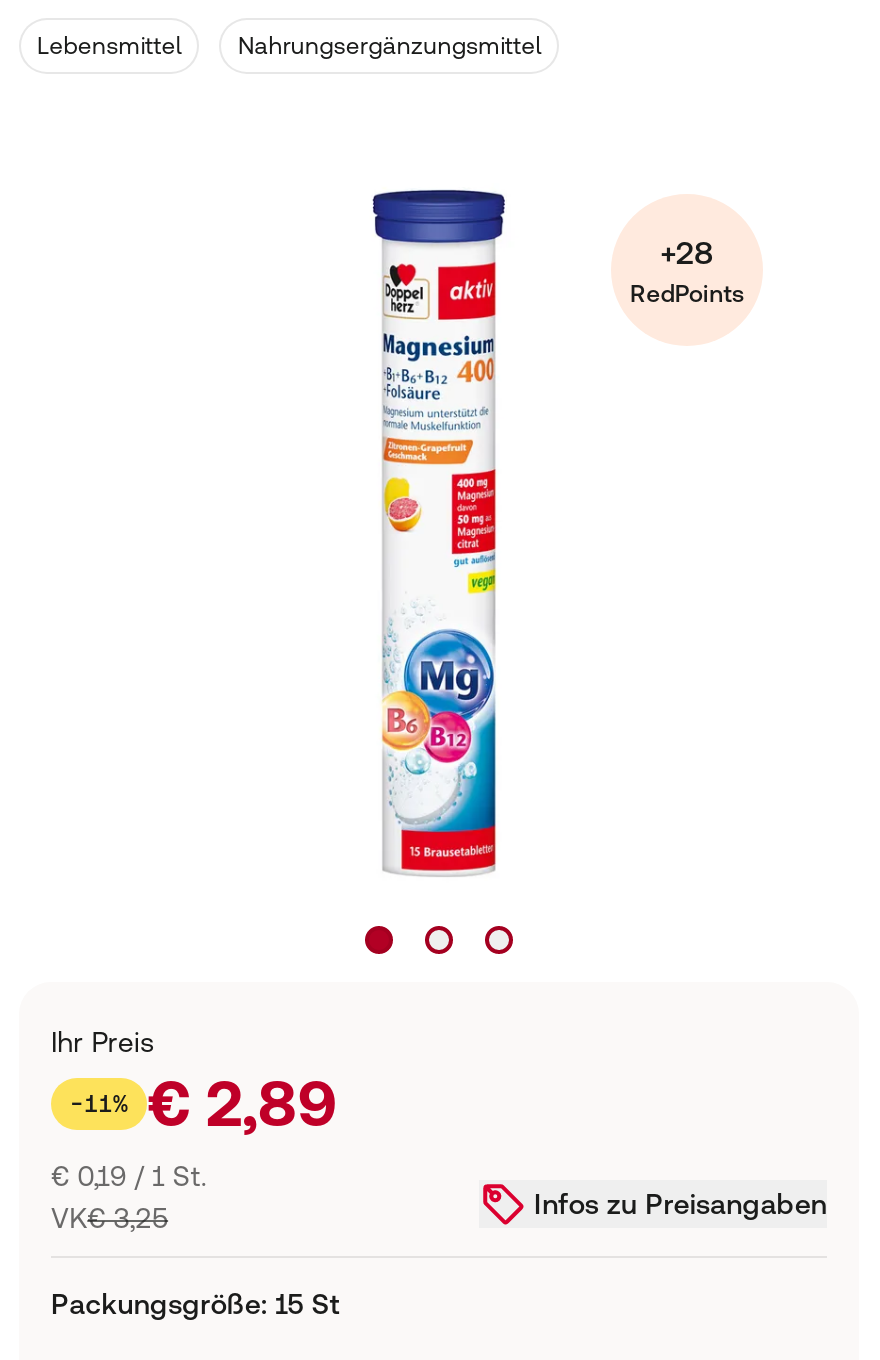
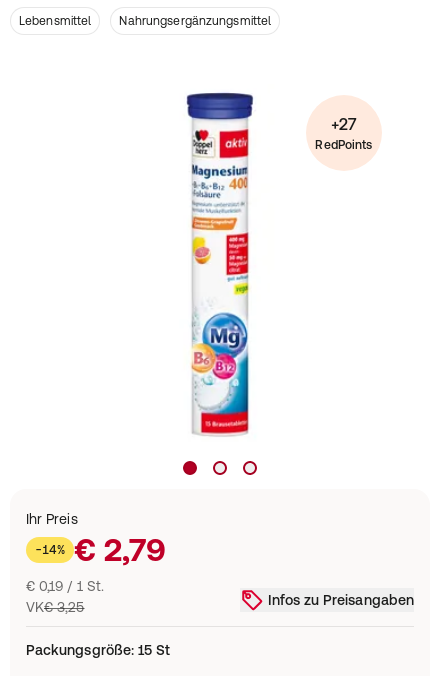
- +28
+ +27

- € 2,89
+ € 2,79

- -11%
+ -14%
